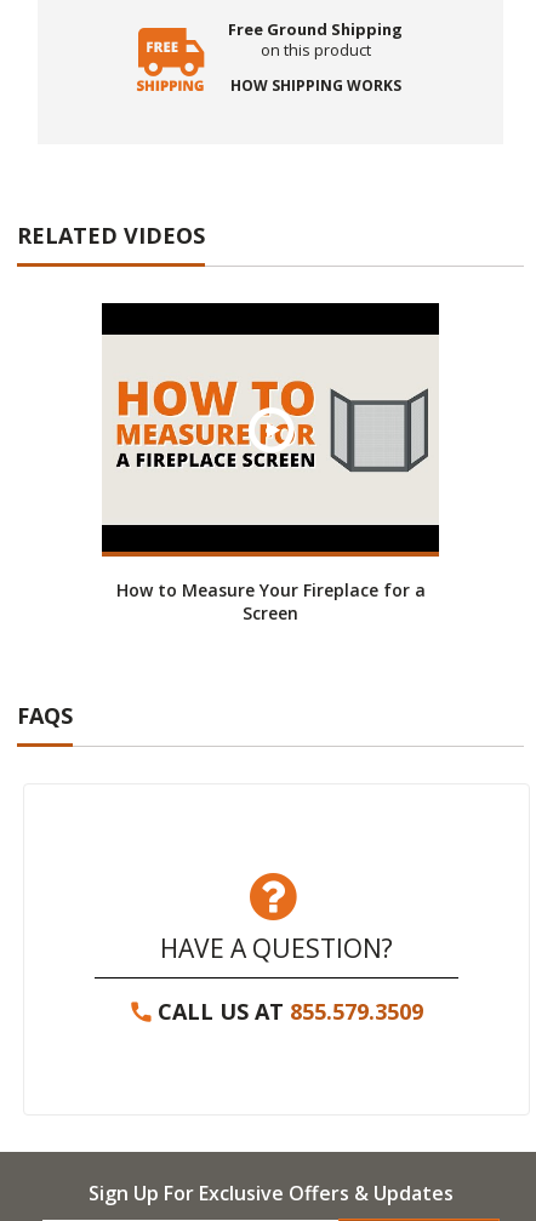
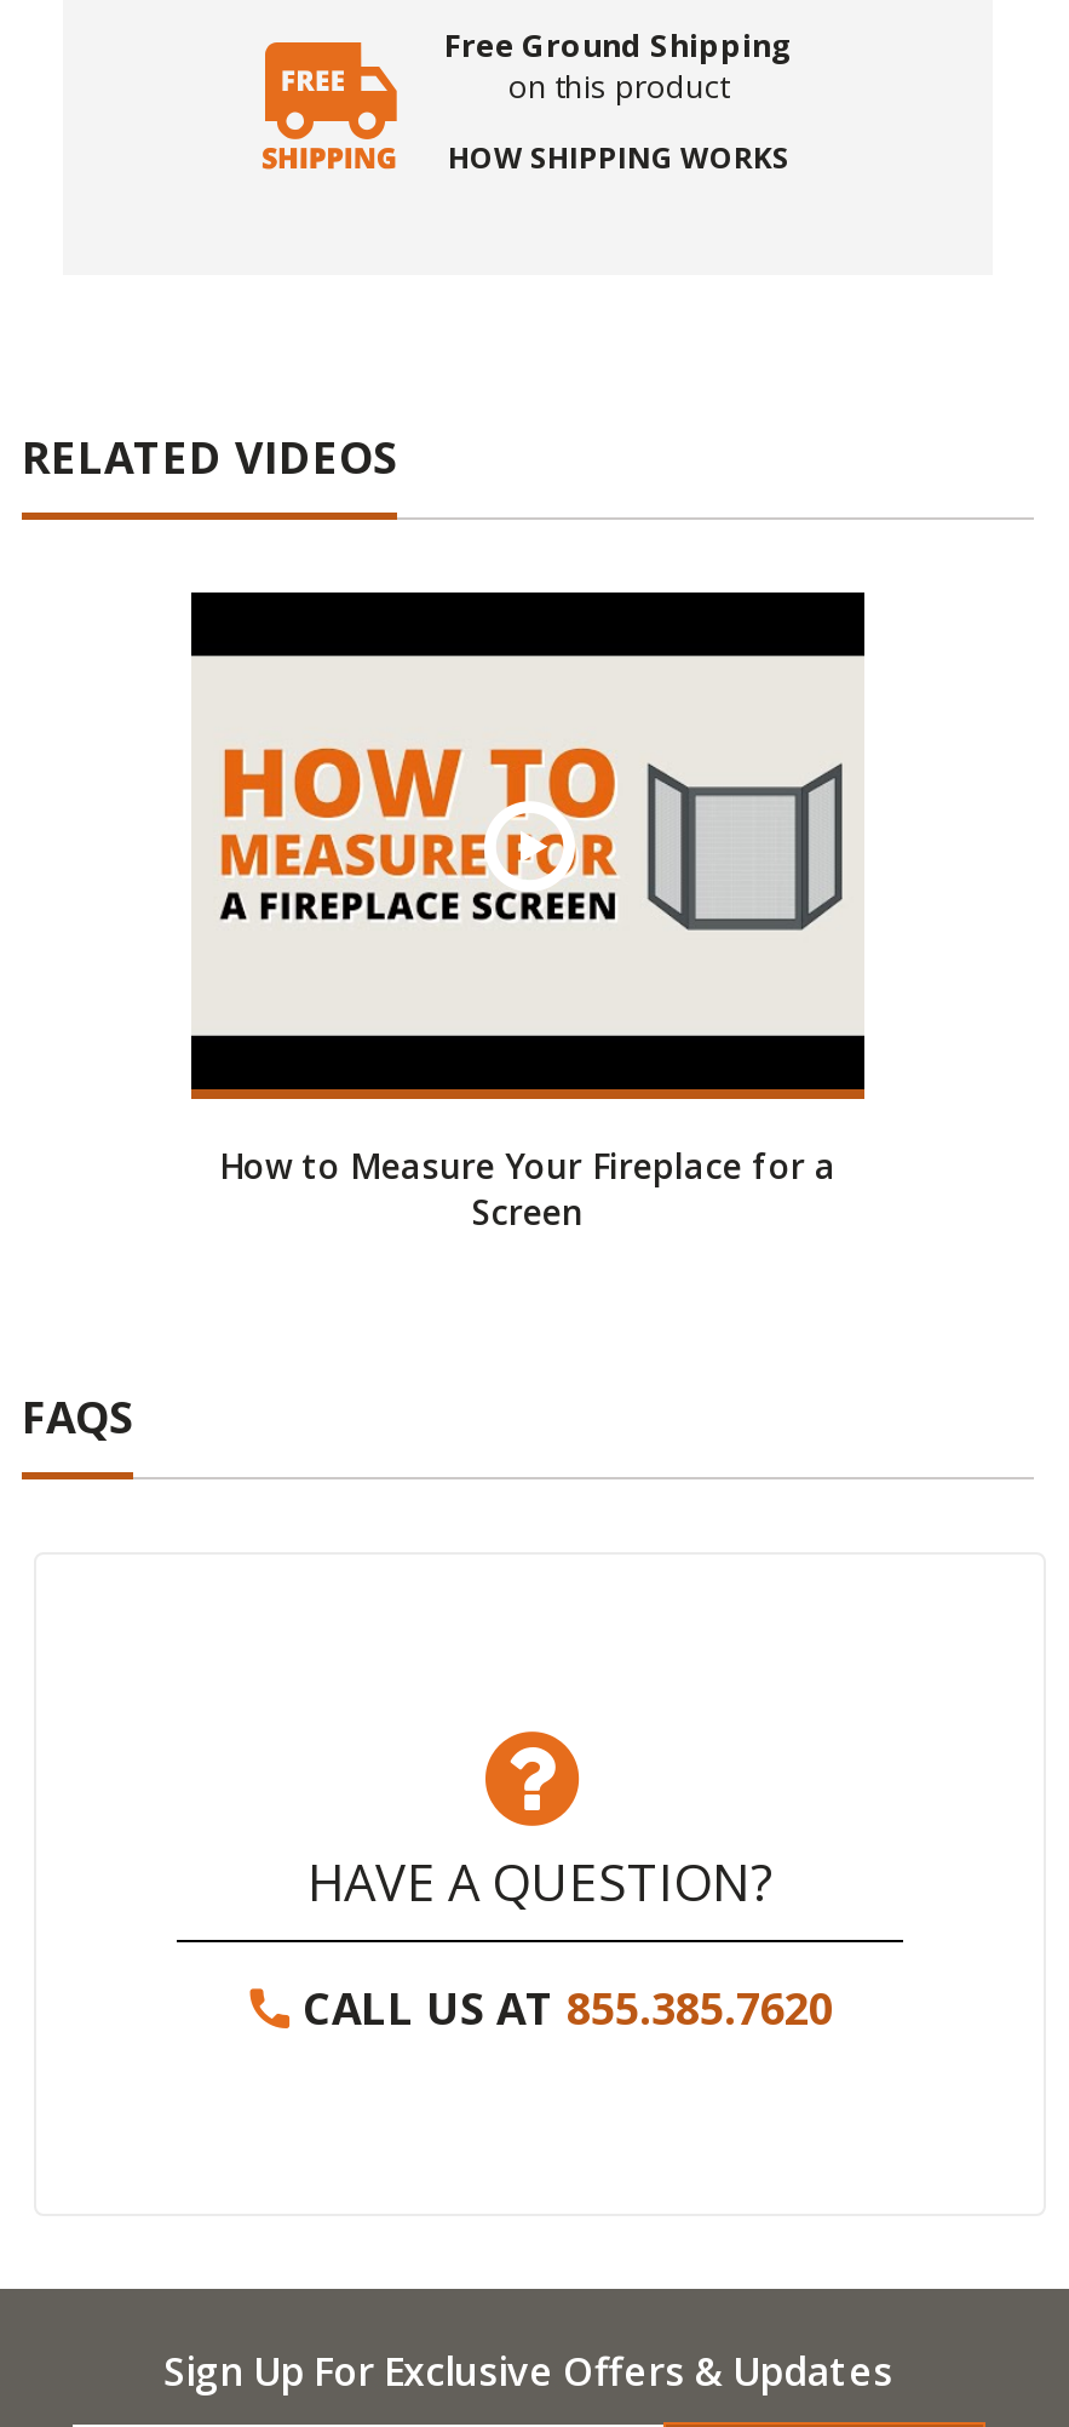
- CALL US AT 855.579.3509
+ CALL US AT 855.385.7620
